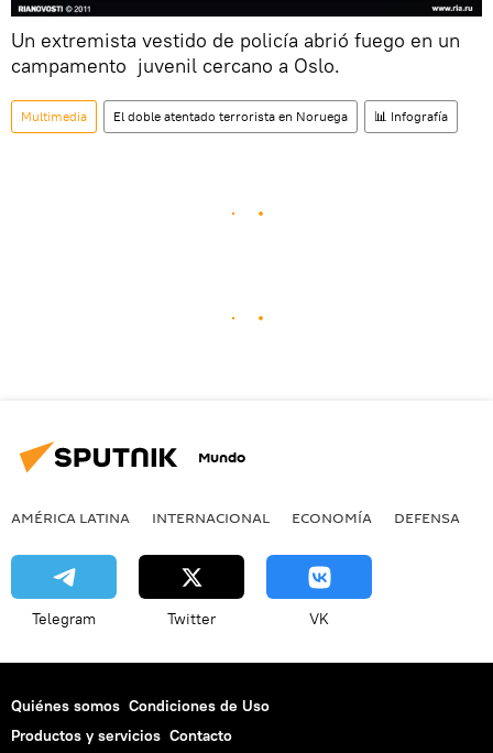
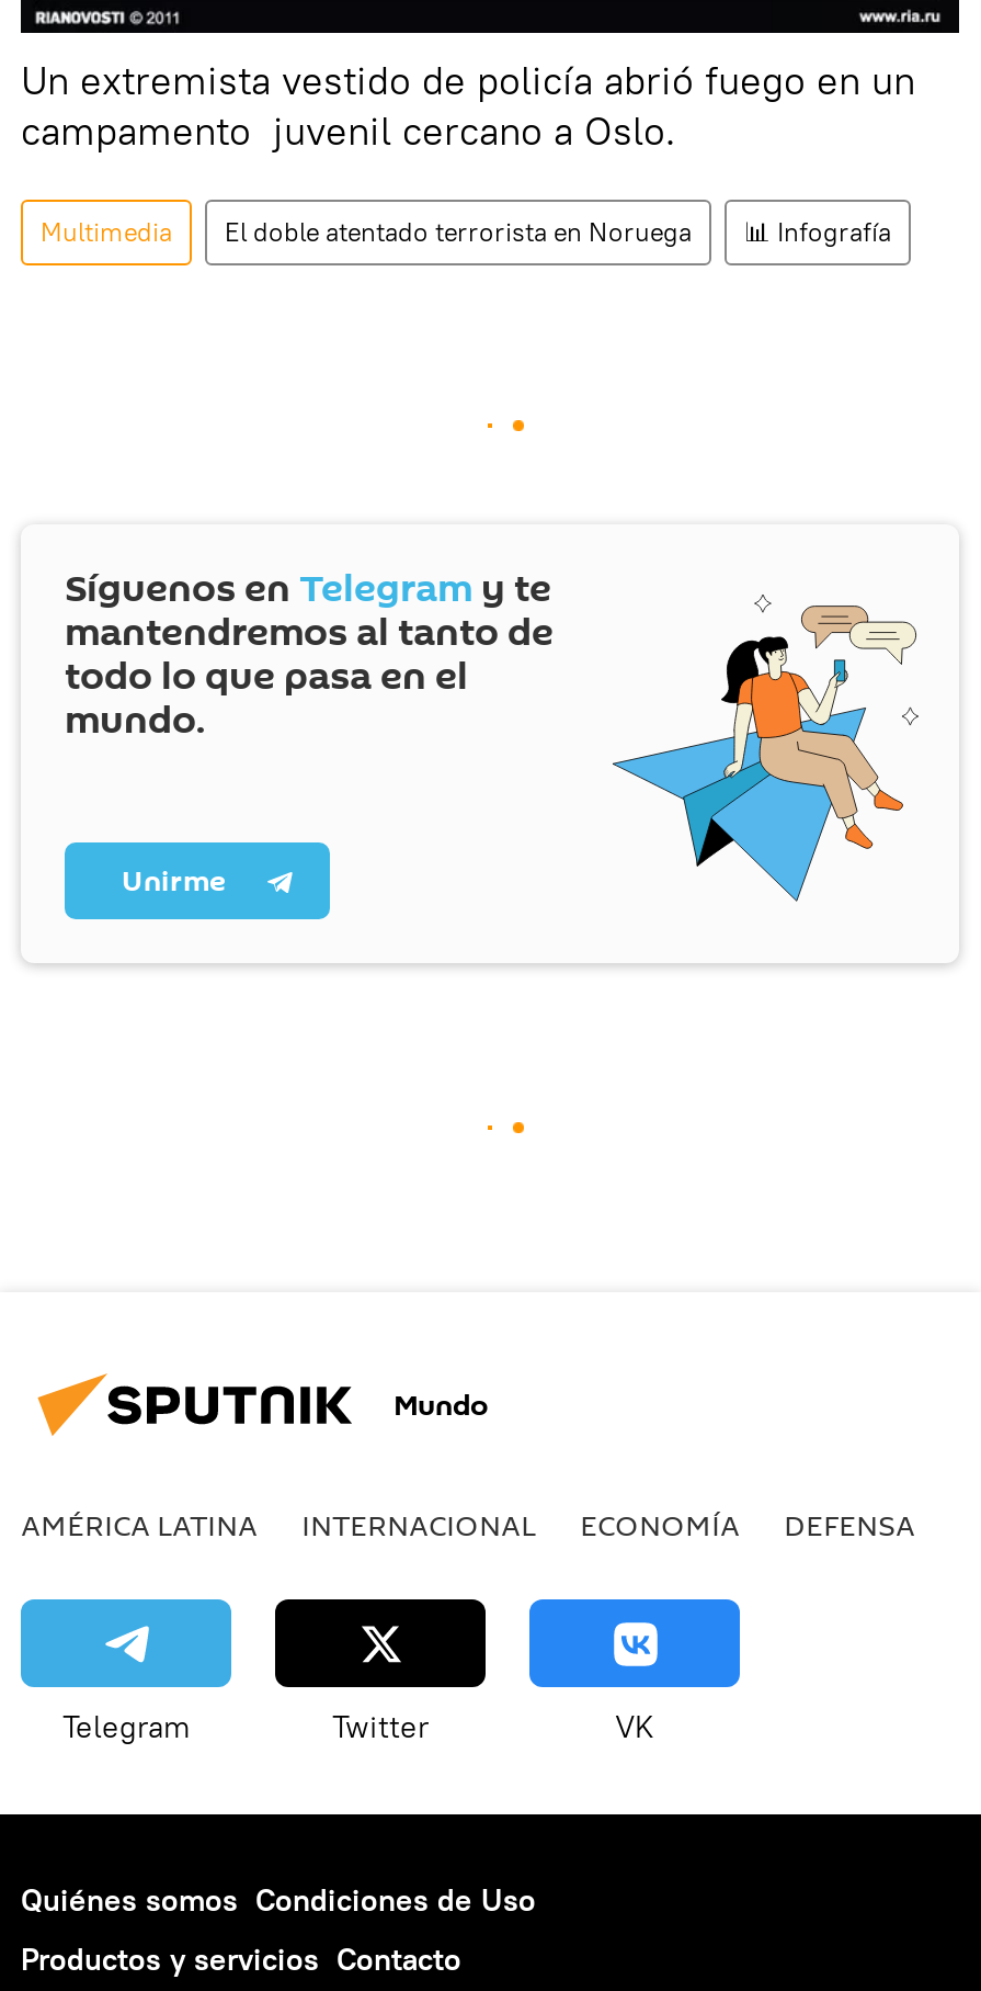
+ [image]
+ Síguenos en Telegram y te
+ mantendremos al tanto de
+ todo lo que pasa en el
+ mundo.
+ Unirme
